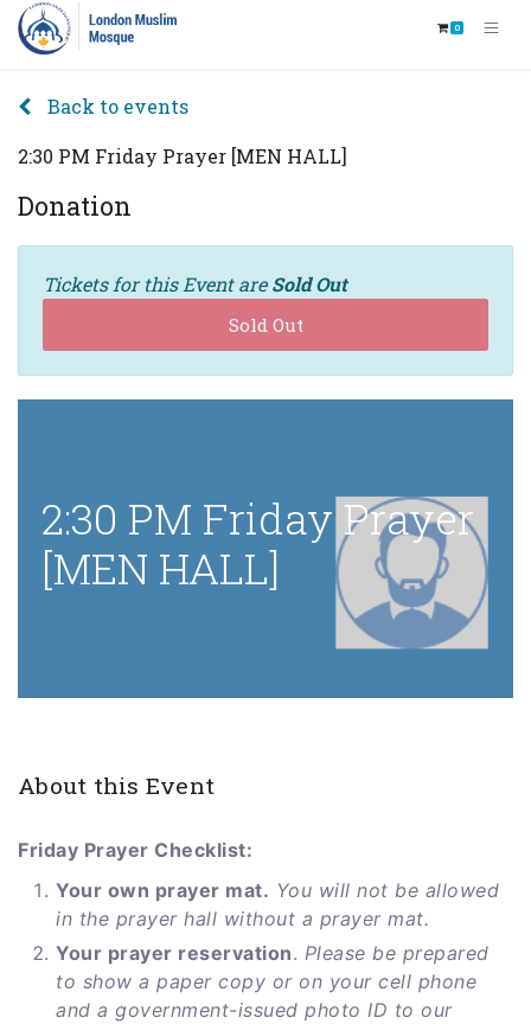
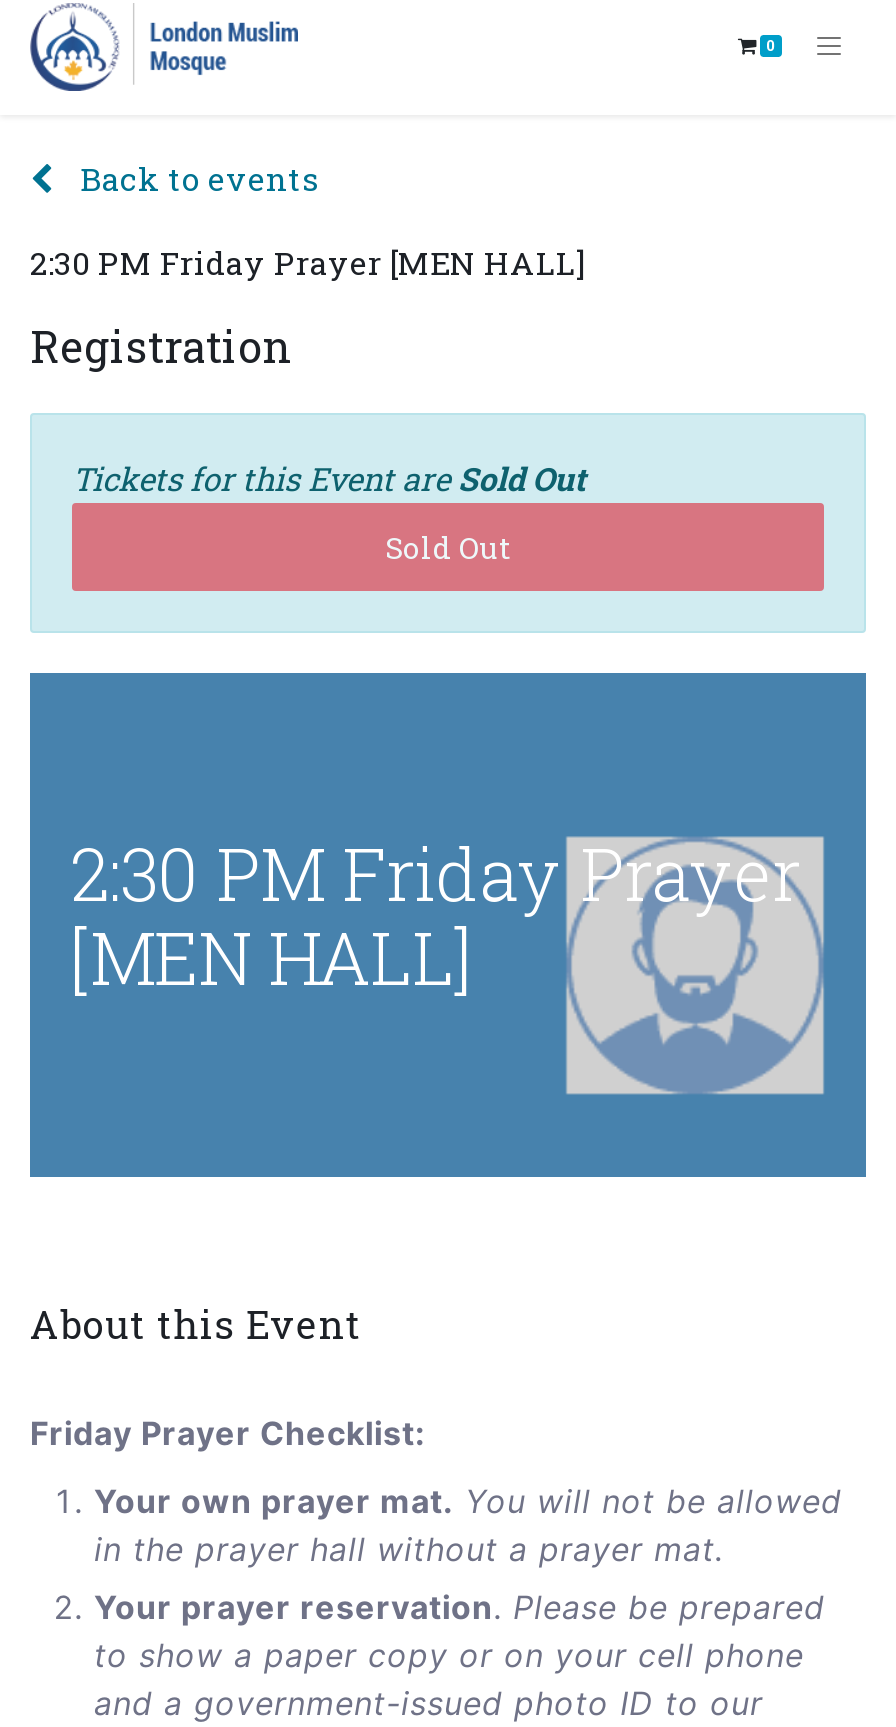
- Donation
+ Registration
